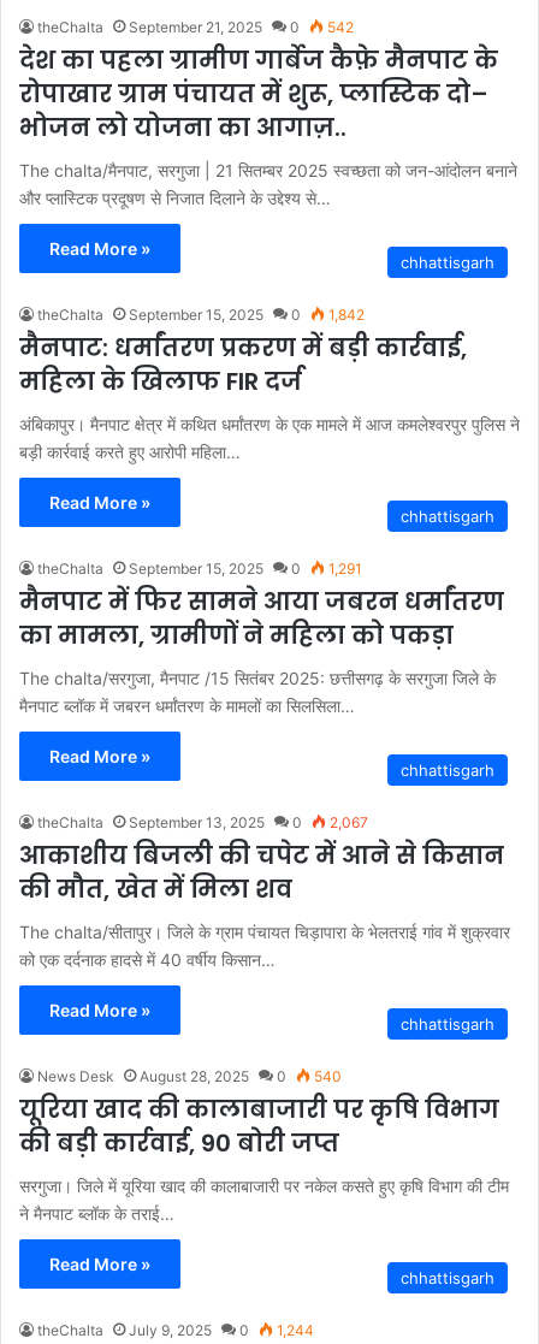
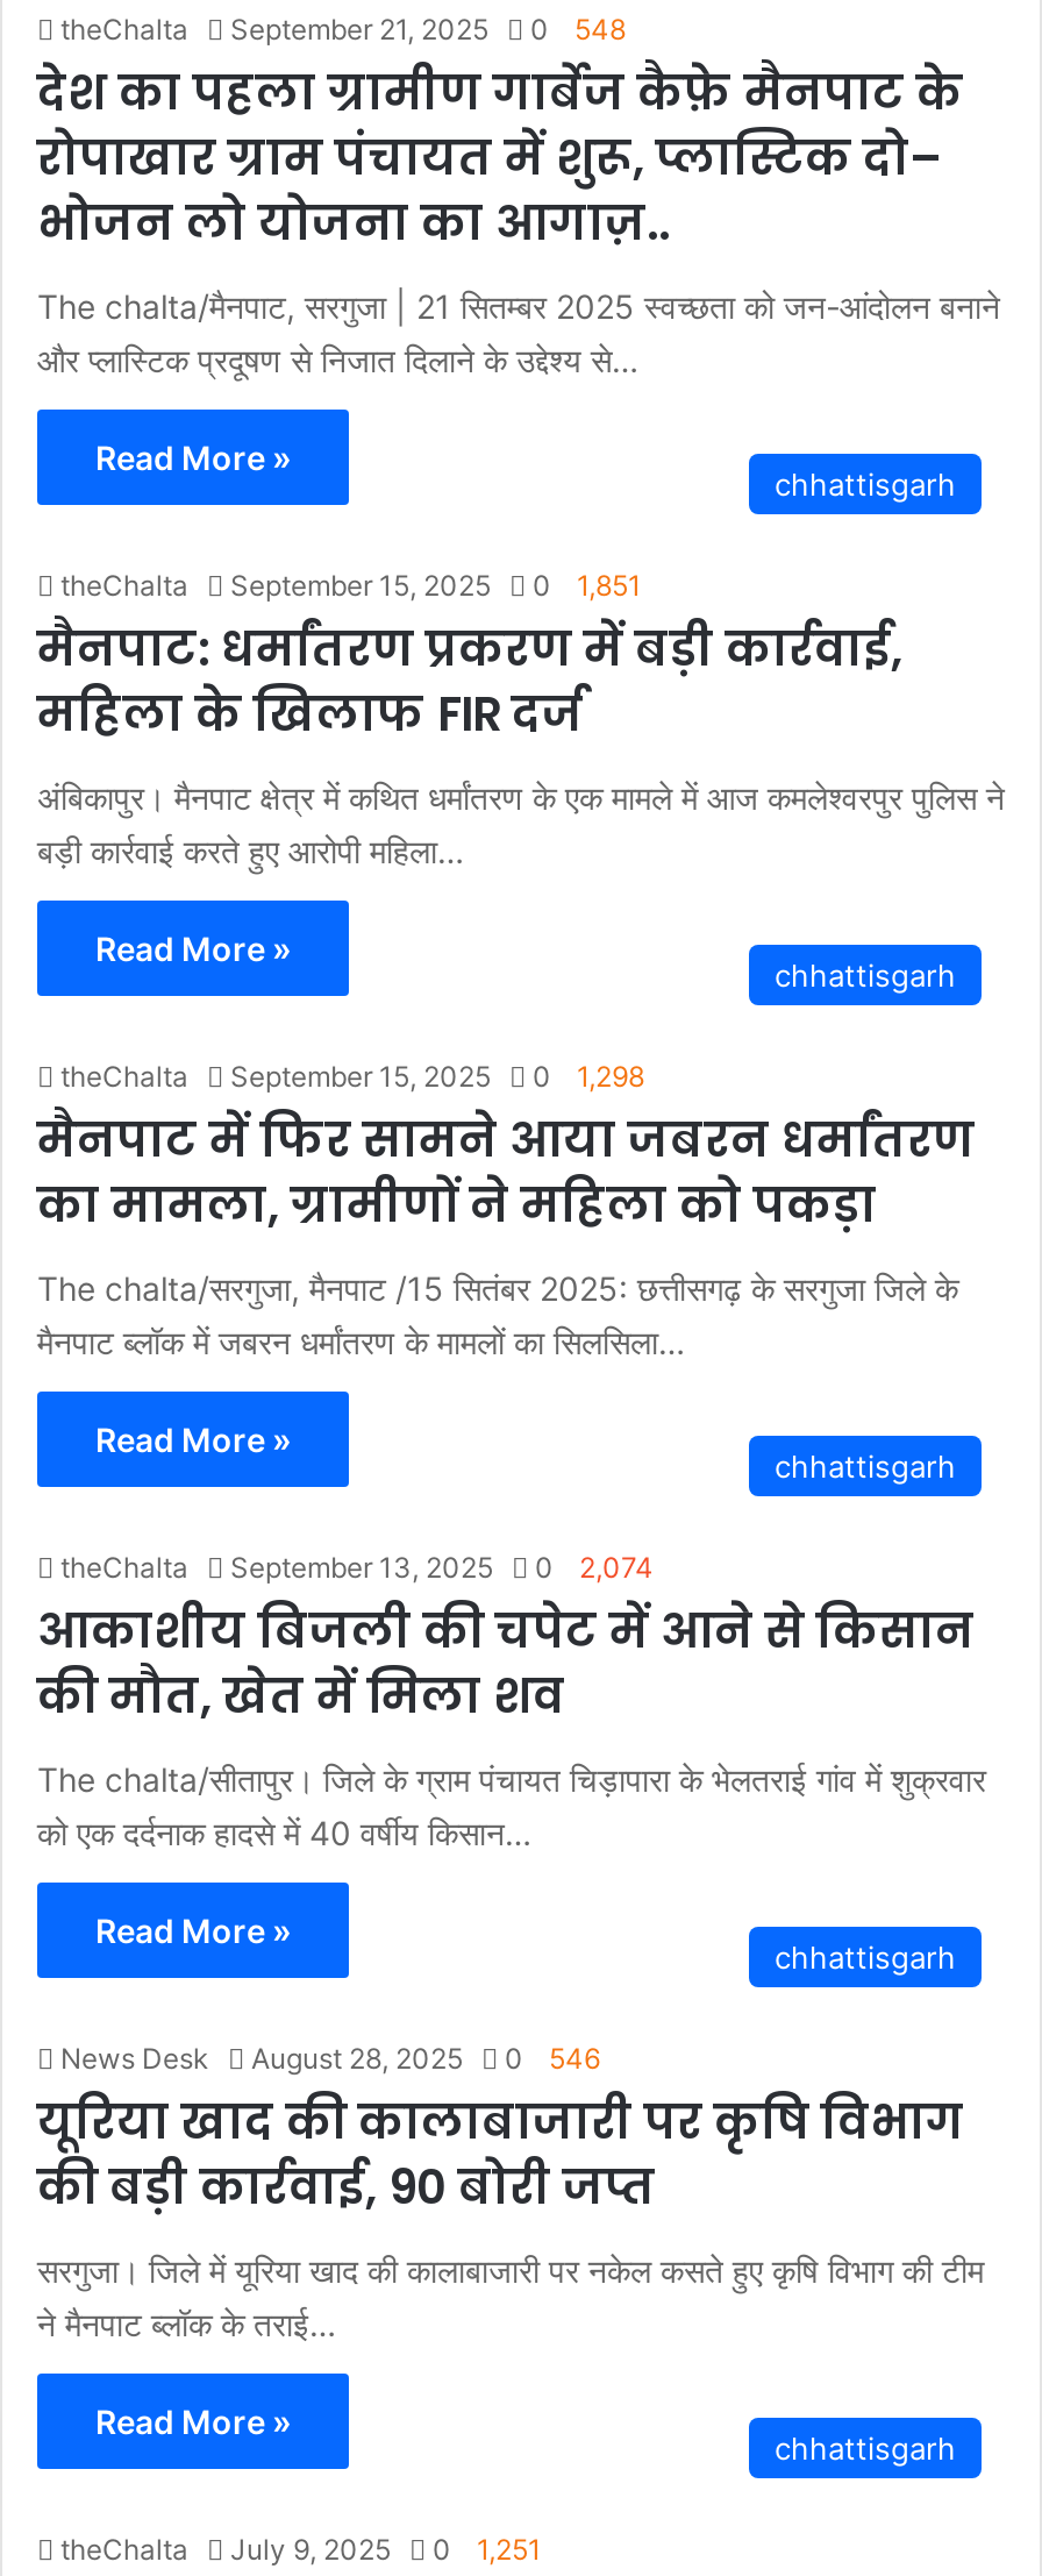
- 0
- 542
+ 0 548

- 0
- 1,842
+ 0 1,851

- 0
- 1,291
+ 0 1,298

- 0
- 2,067
+ 0 2,074

- 0
- 540
+ 0 546

- 0
- 1,244
+ 0 1,251
